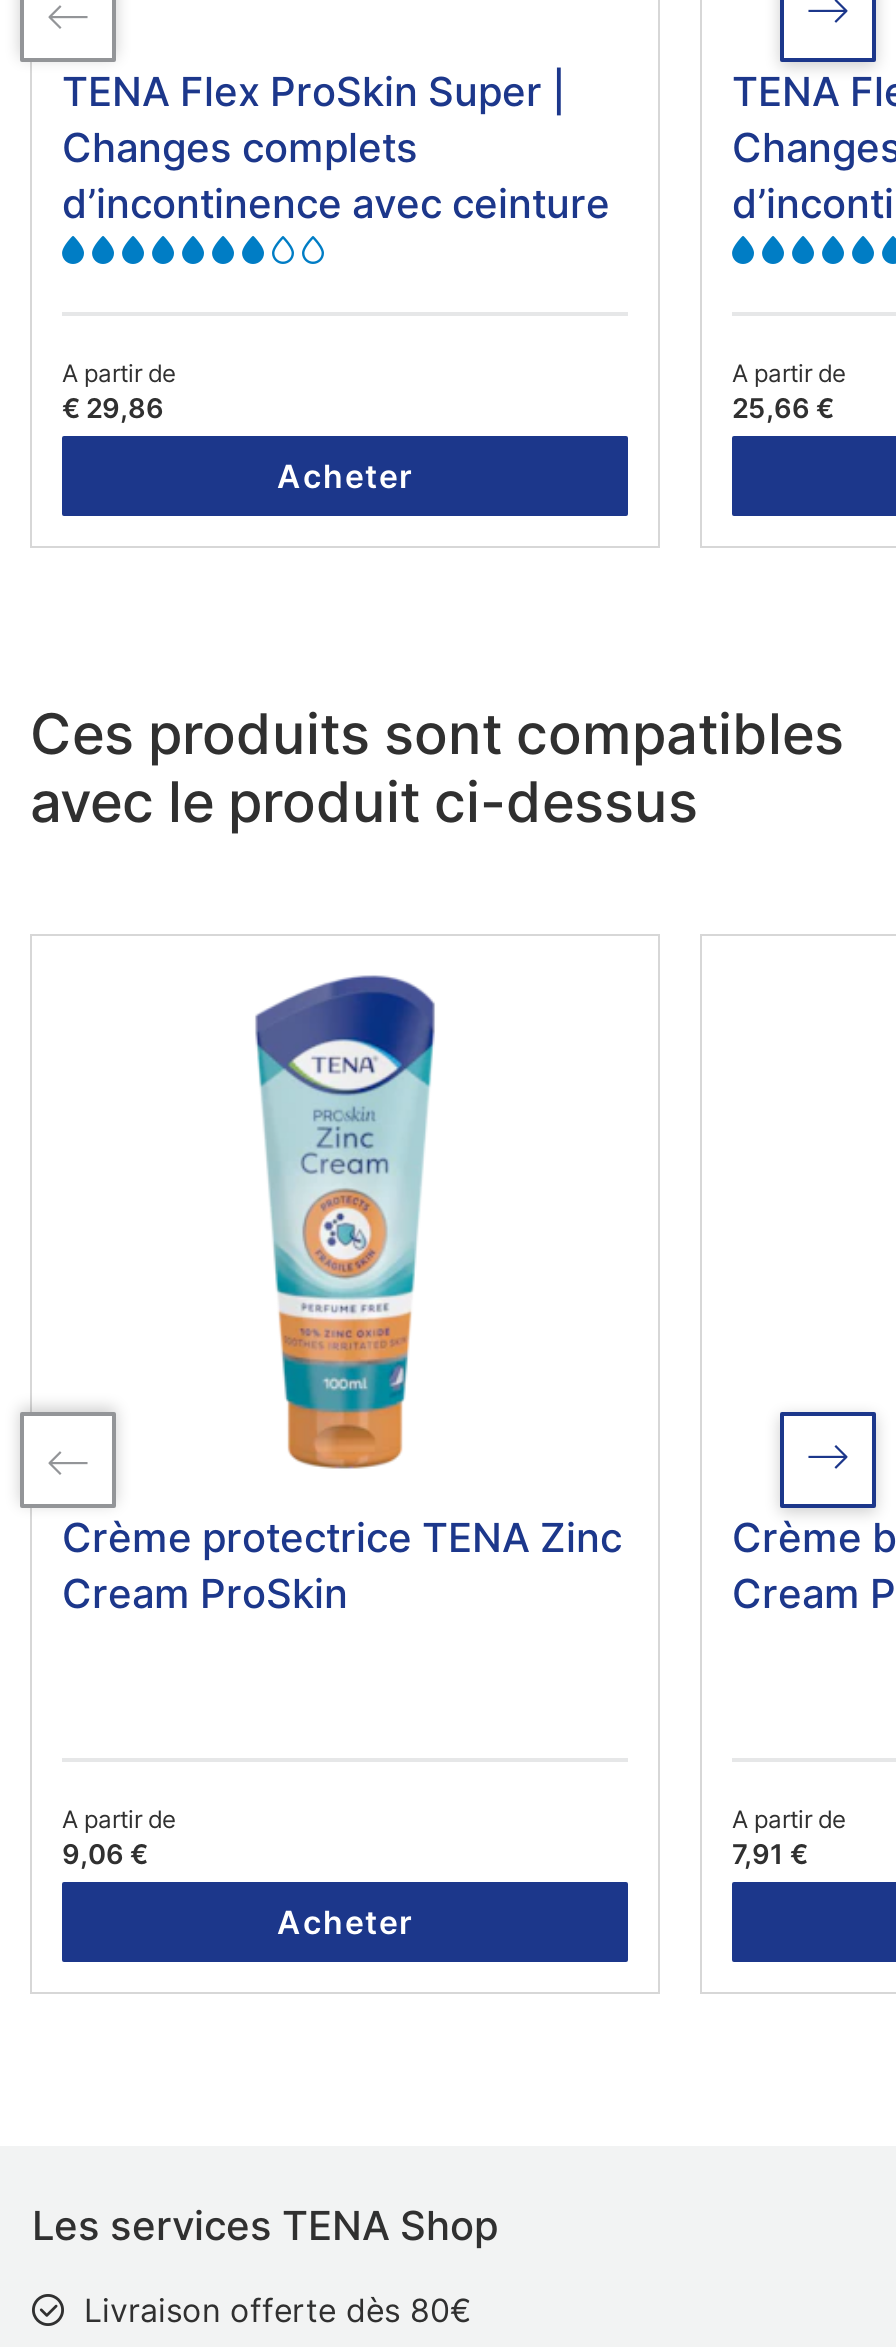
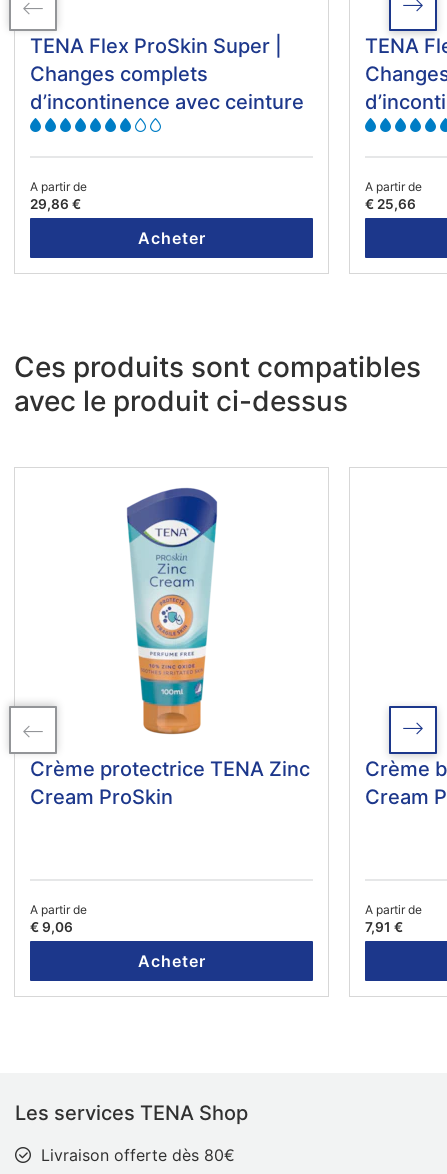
- € 29,86
+ 29,86 €

- 25,66 €
+ € 25,66

- 9,06 €
+ € 9,06
